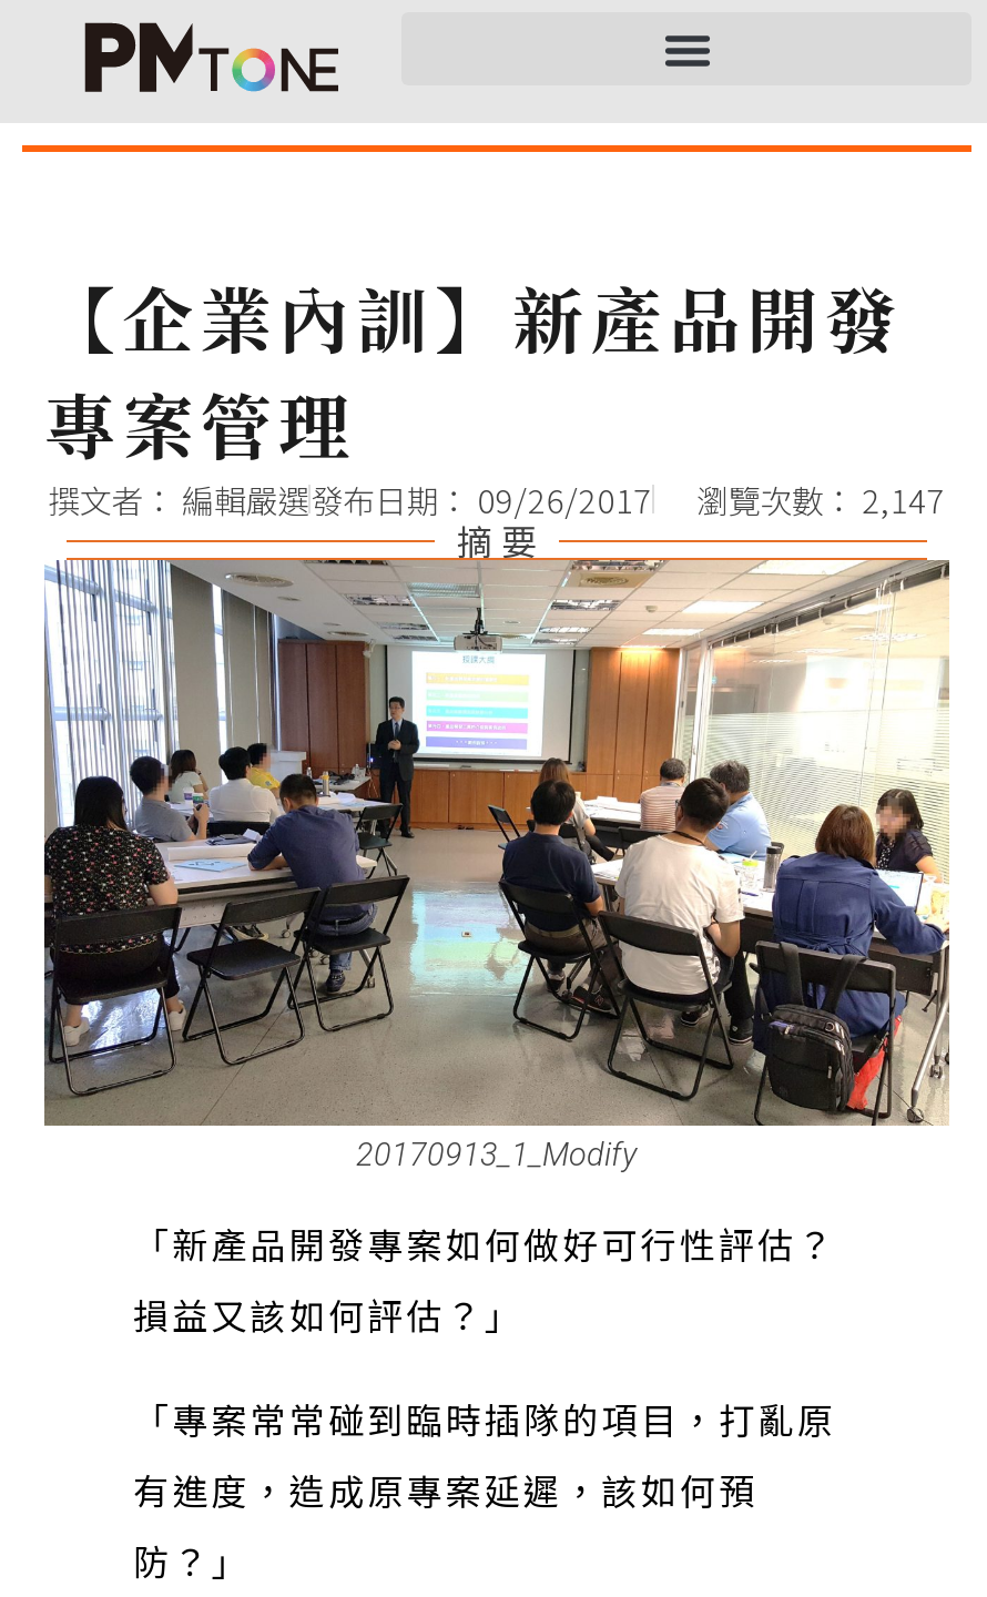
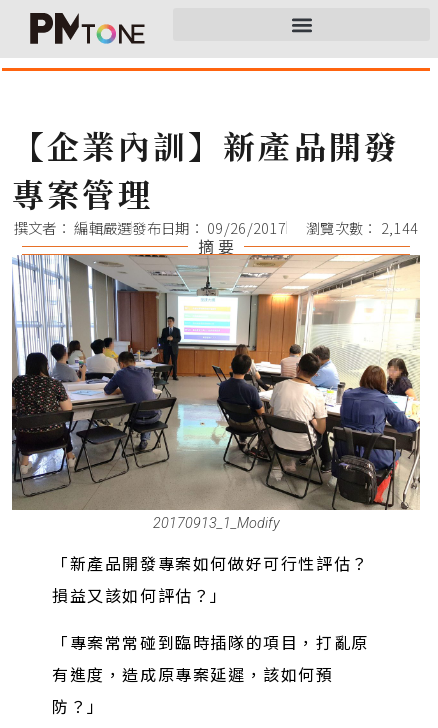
- 撰文者：編輯嚴選發布日期： 09/26/2017 瀏覽次數： 2,147
+ 撰文者：編輯嚴選發布日期： 09/26/2017 瀏覽次數： 2,144
